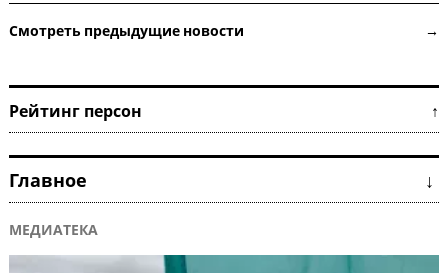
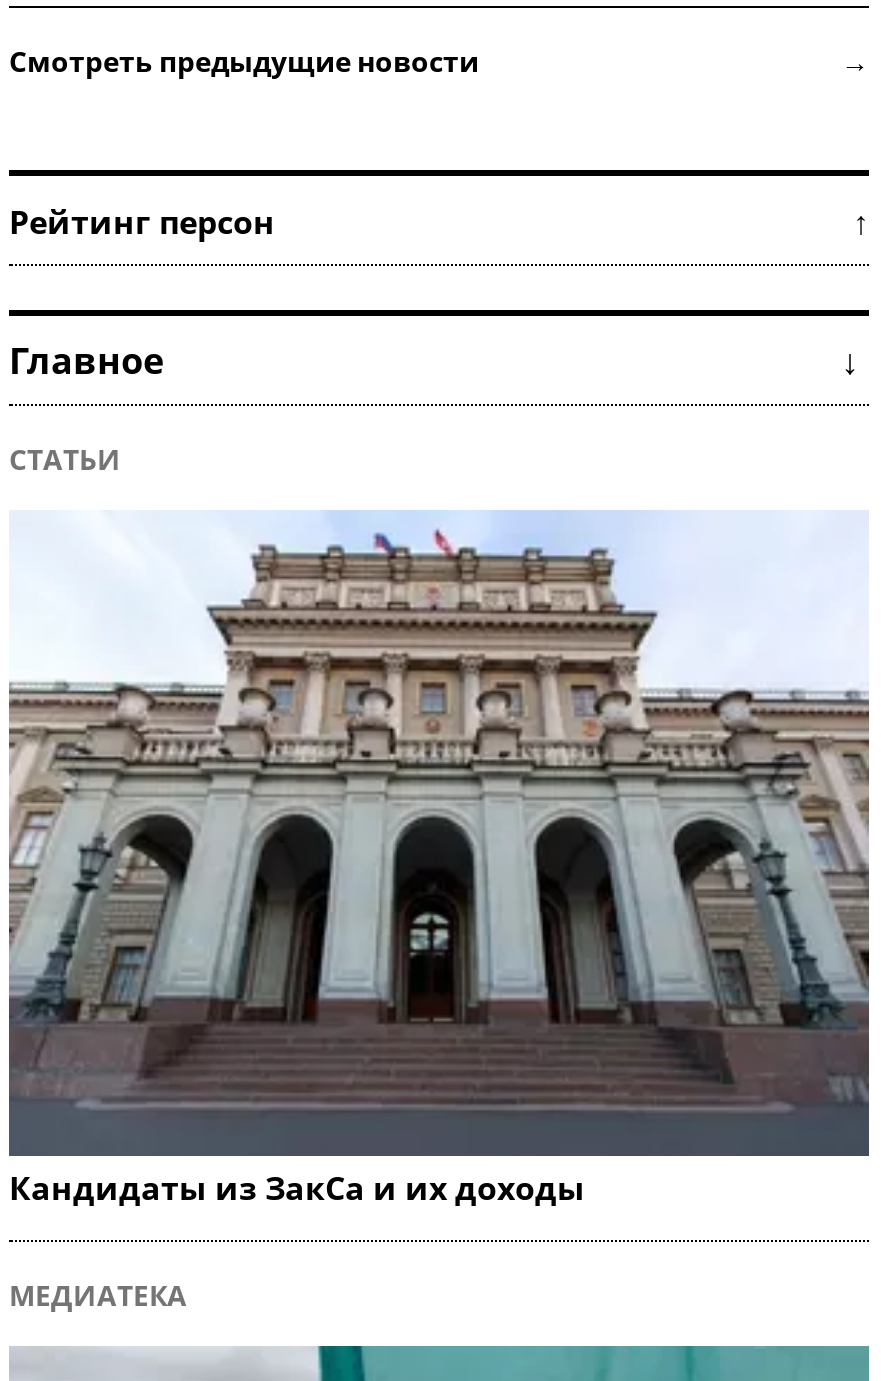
+ СТАТЬИ

+ [image]
+ Кандидаты из ЗакСа и их доходы
